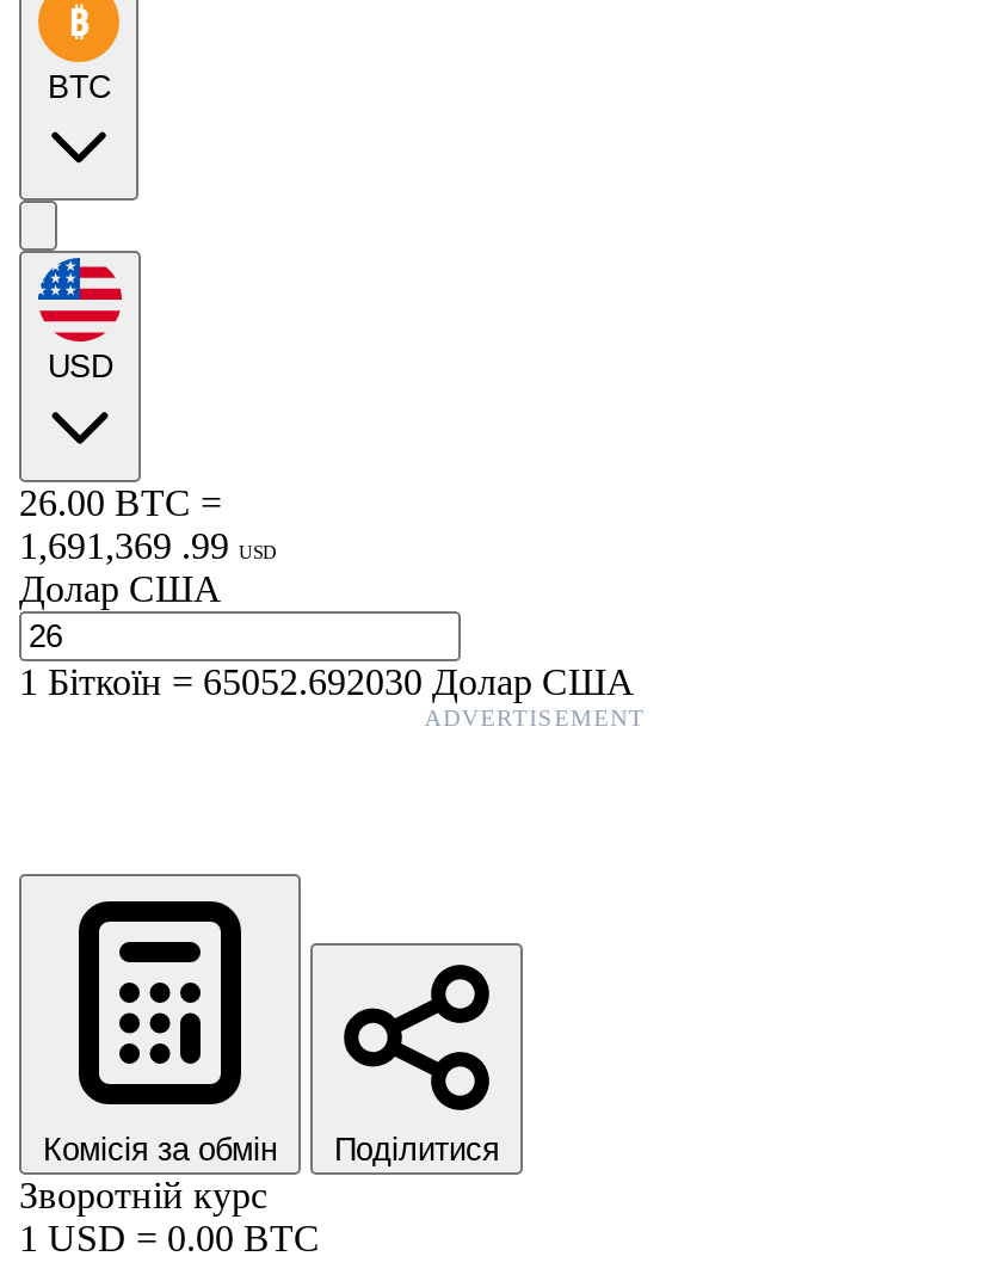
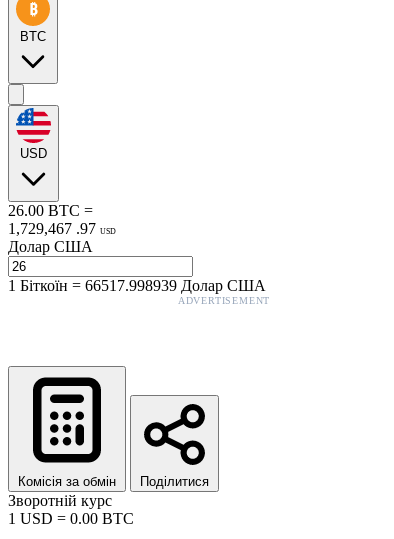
- 1,691,369 . 99 USD
+ 1,729,467 . 97 USD

- 1Біткоїн=65052.692030 Долар США
+ 1Біткоїн=66517.998939 Долар США
